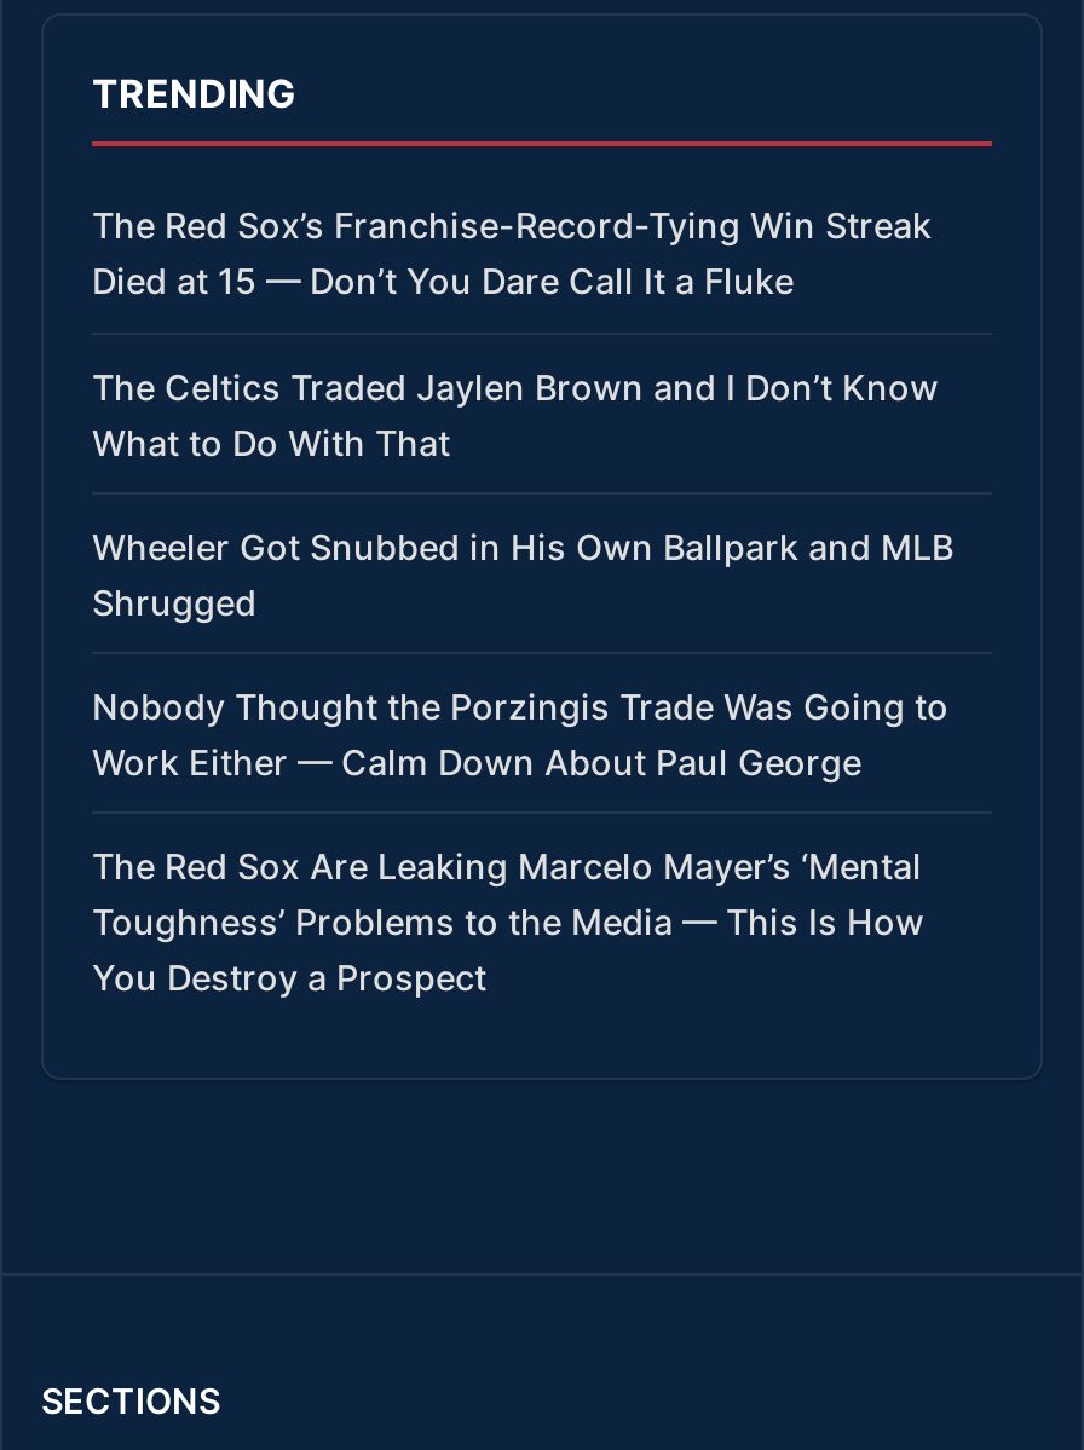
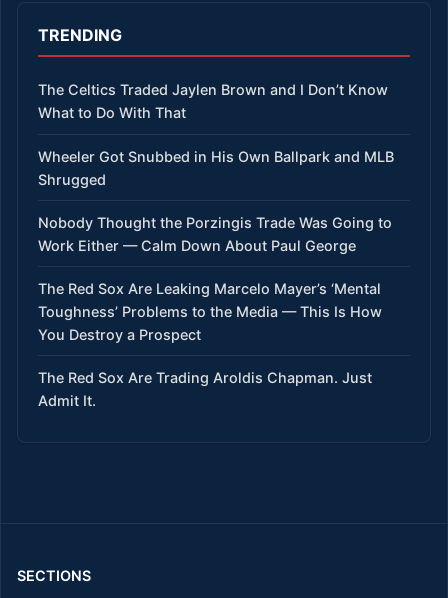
- The Red Sox’s Franchise-Record-Tying Win Streak
- Died at 15 — Don’t You Dare Call It a Fluke

moved up: The Celtics Traded Jaylen Brown and I Don’t Know | What to Do With That | Wheeler Got Snubbed in His Own Ballpark and MLB | ... | Toughness’ Problems to the Media — This Is How | You Destroy a Prospect

+ The Red Sox Are Trading Aroldis Chapman. Just
+ Admit It.
